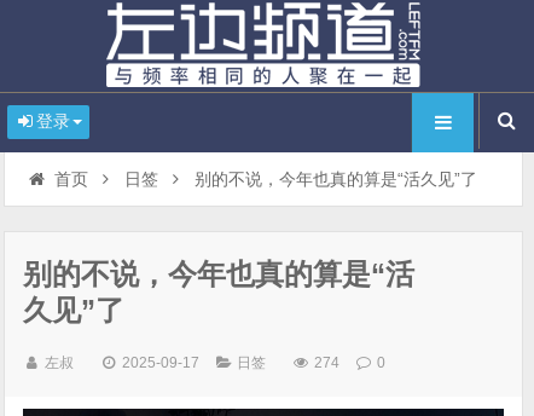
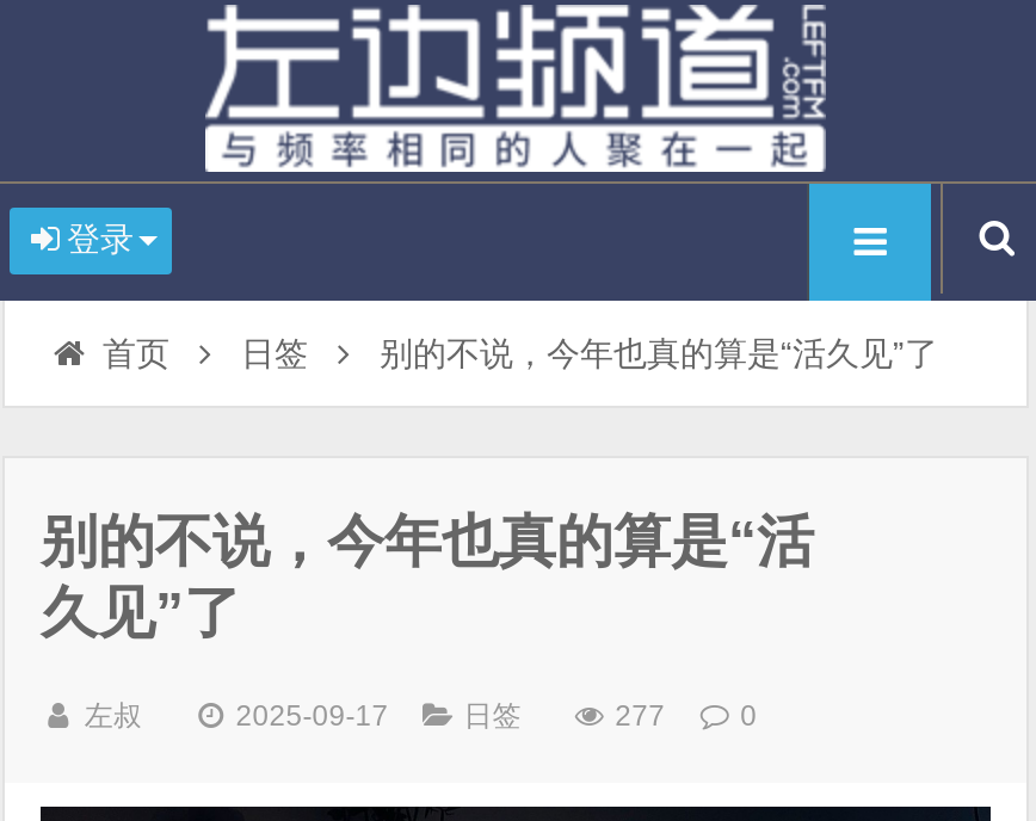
- 274
+ 277
